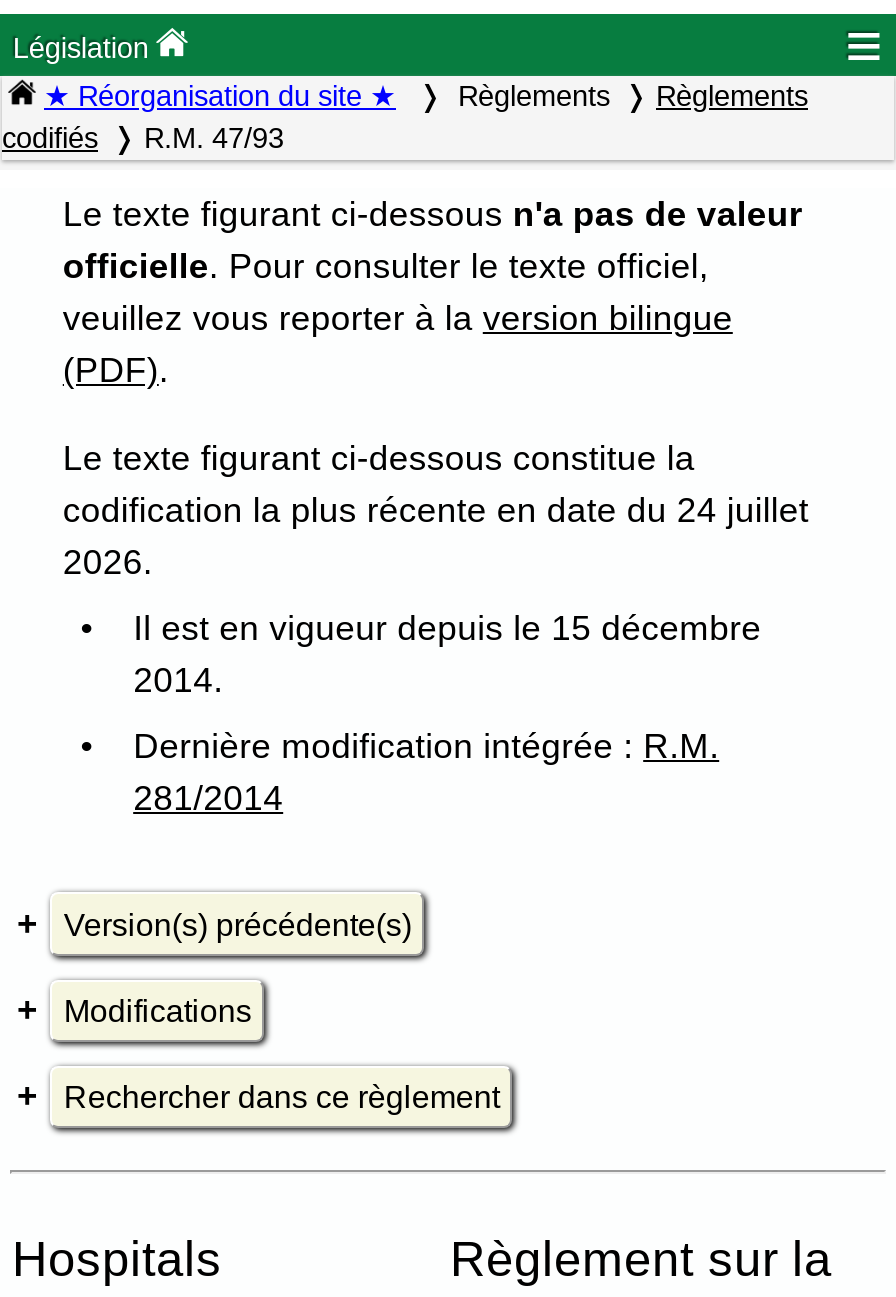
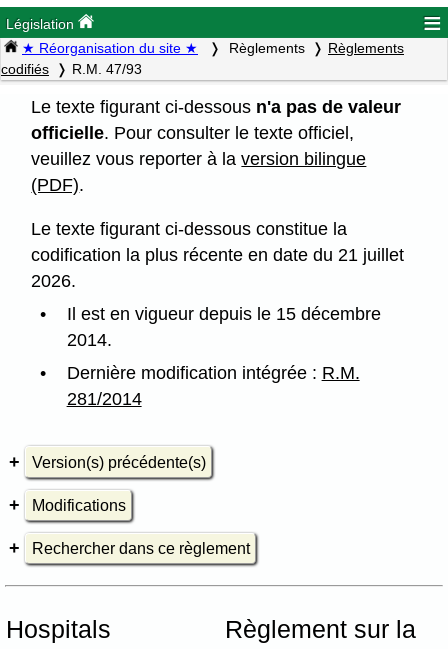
- codification la plus récente en date du 24 juillet
+ codification la plus récente en date du 21 juillet
